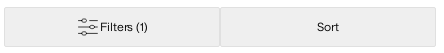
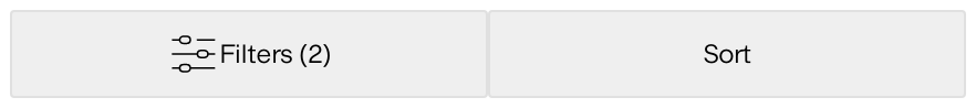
- Filters (1)
+ Filters (2)
